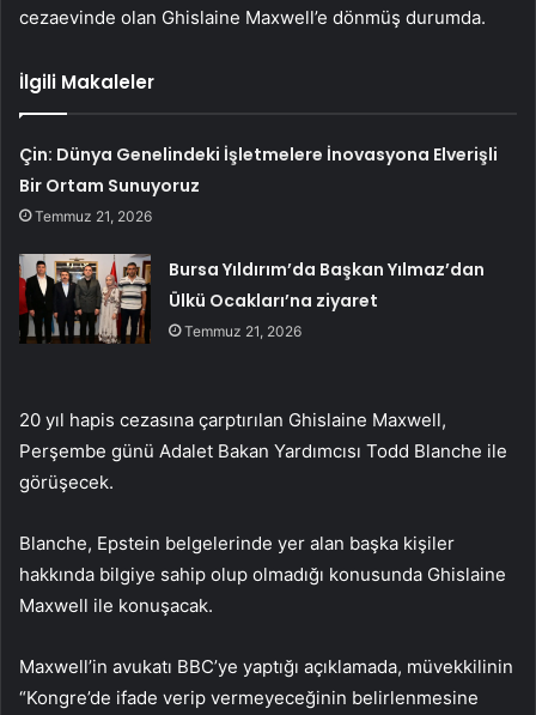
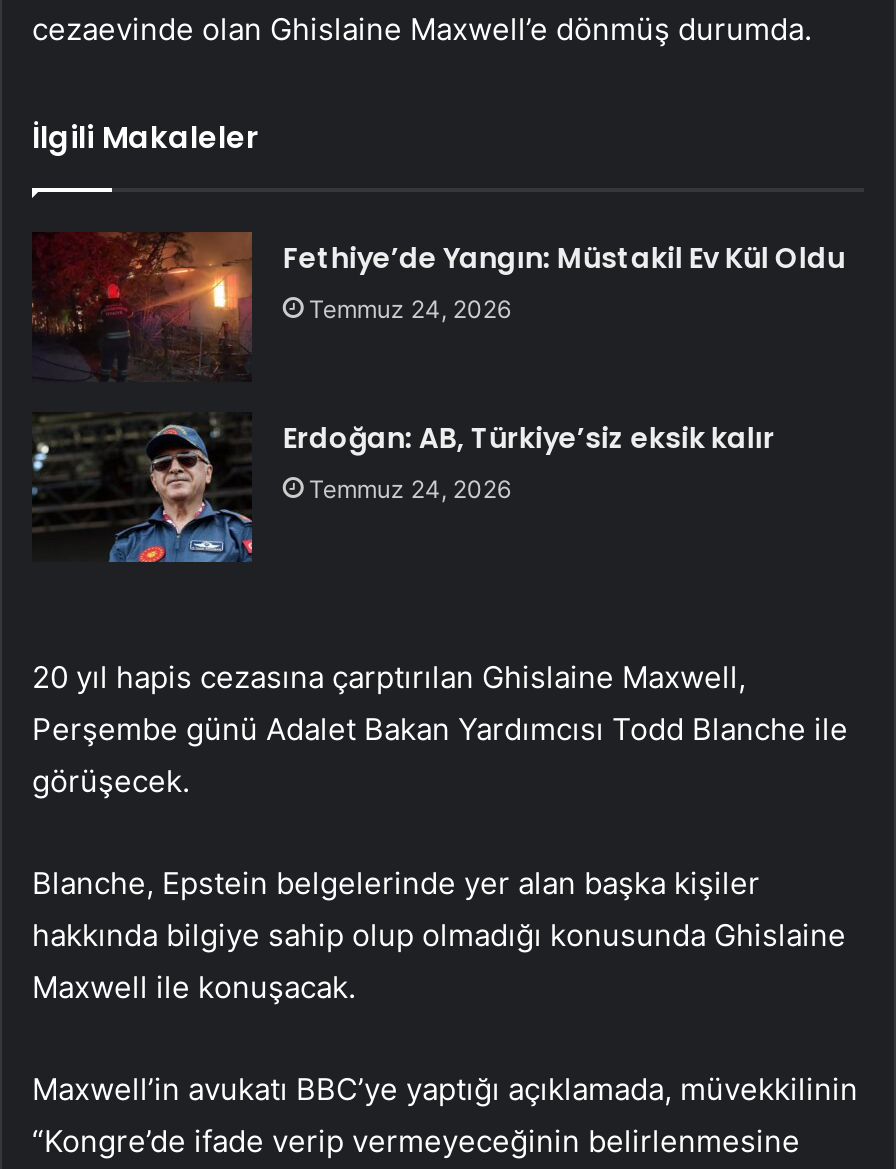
- Çin: Dünya Genelindeki İşletmelere İnovasyona Elverişli
- Bir Ortam Sunuyoruz
- Temmuz 21, 2026
+ Fethiye’de Yangın: Müstakil Ev Kül Oldu
+ Temmuz 24, 2026

- [image]
- Bursa Yıldırım’da Başkan Yılmaz’dan
- Ülkü Ocakları’na ziyaret
- Temmuz 21, 2026
+ [image]
+ Erdoğan: AB, Türkiye’siz eksik kalır
+ Temmuz 24, 2026
